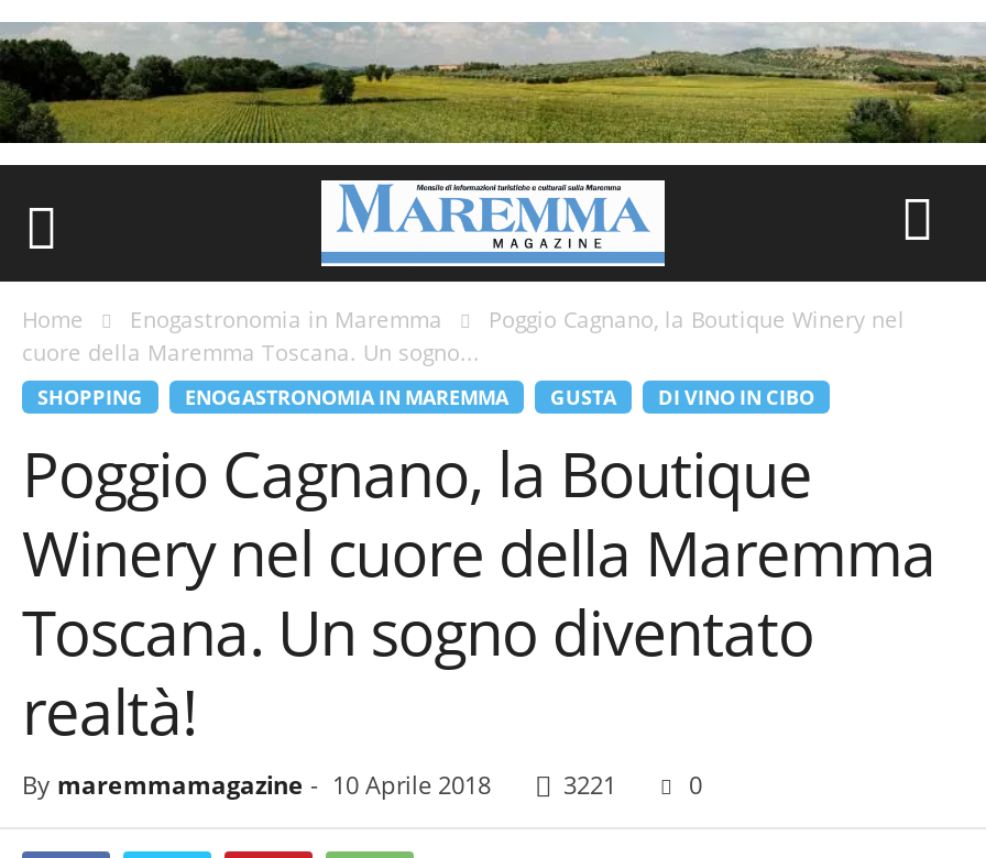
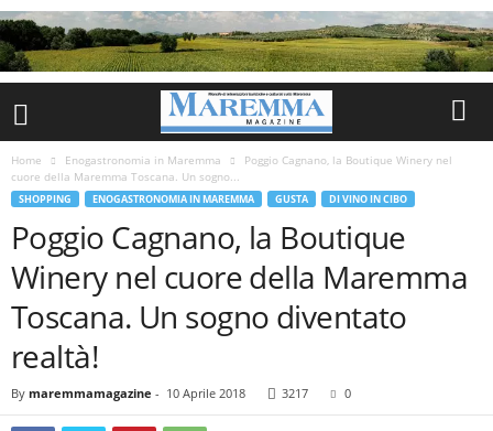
- 3221
+ 3217
